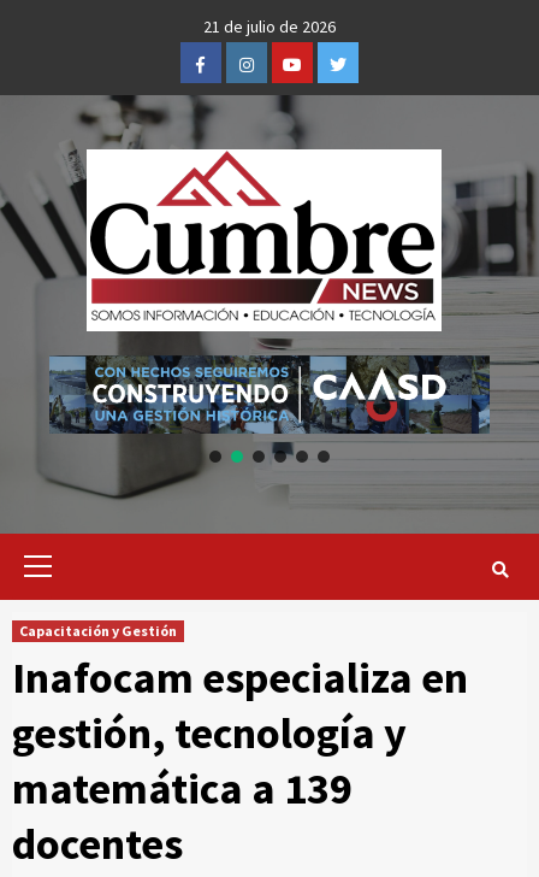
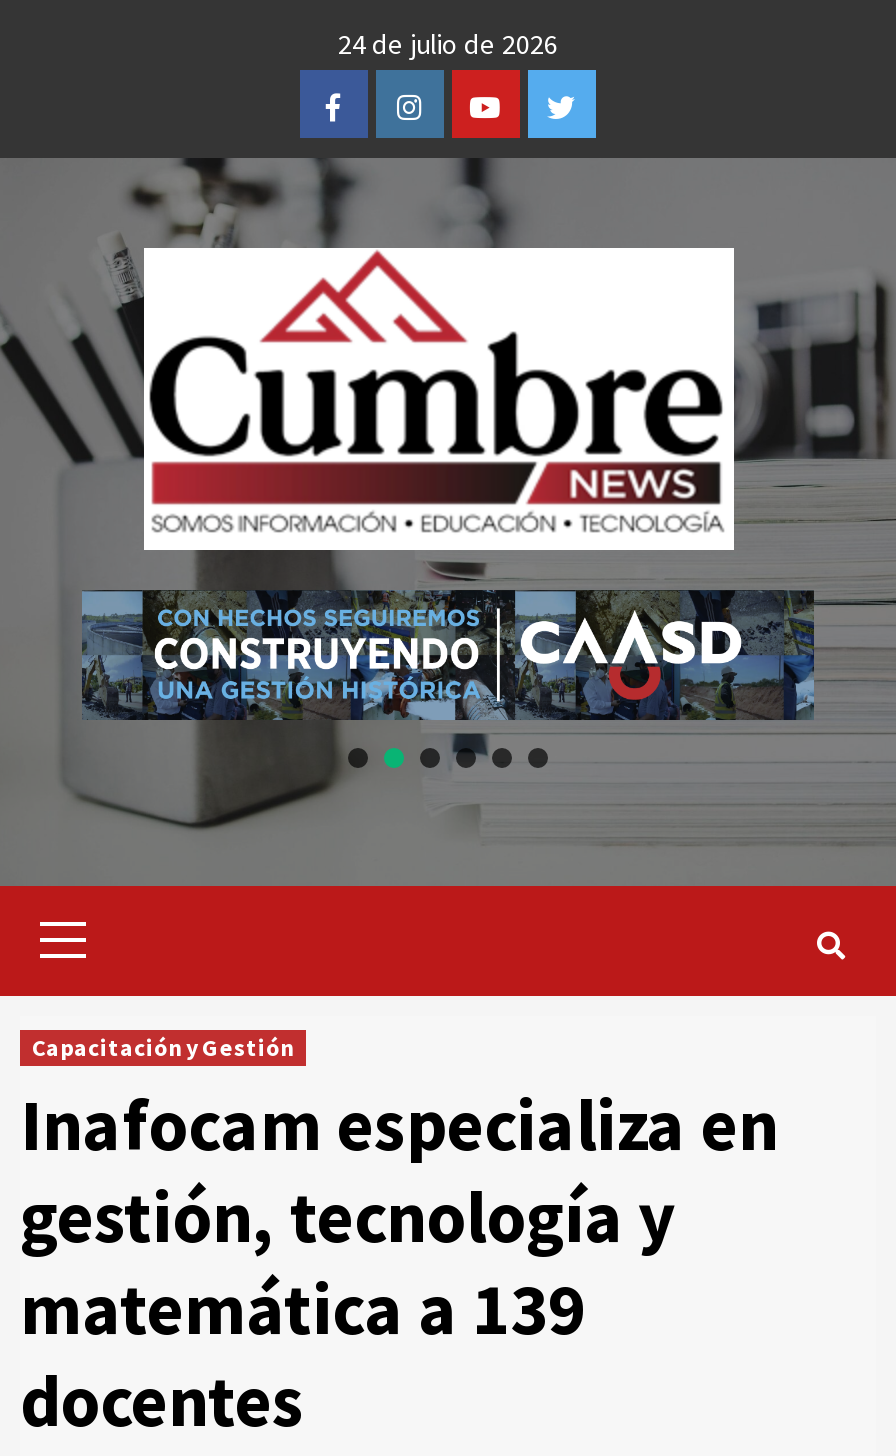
- 21 de julio de 2026
+ 24 de julio de 2026
